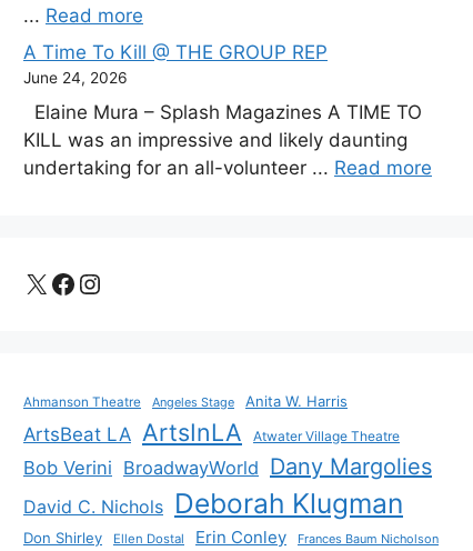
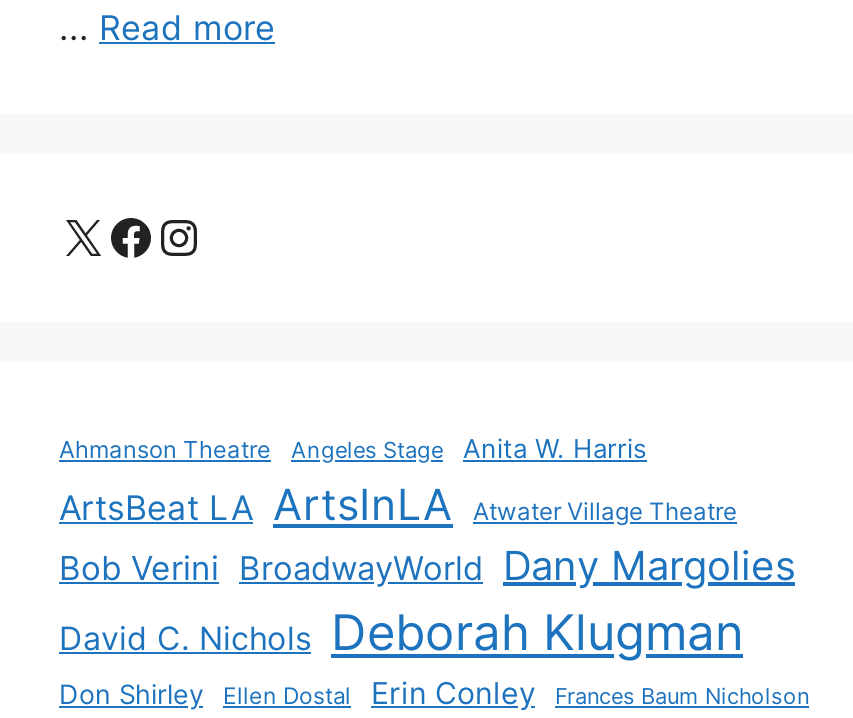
- A Time To Kill @ THE GROUP REP
- June 24, 2026
- Elaine Mura – Splash Magazines A TIME TO
- KILL was an impressive and likely daunting
- undertaking for an all-volunteer ... Read more
